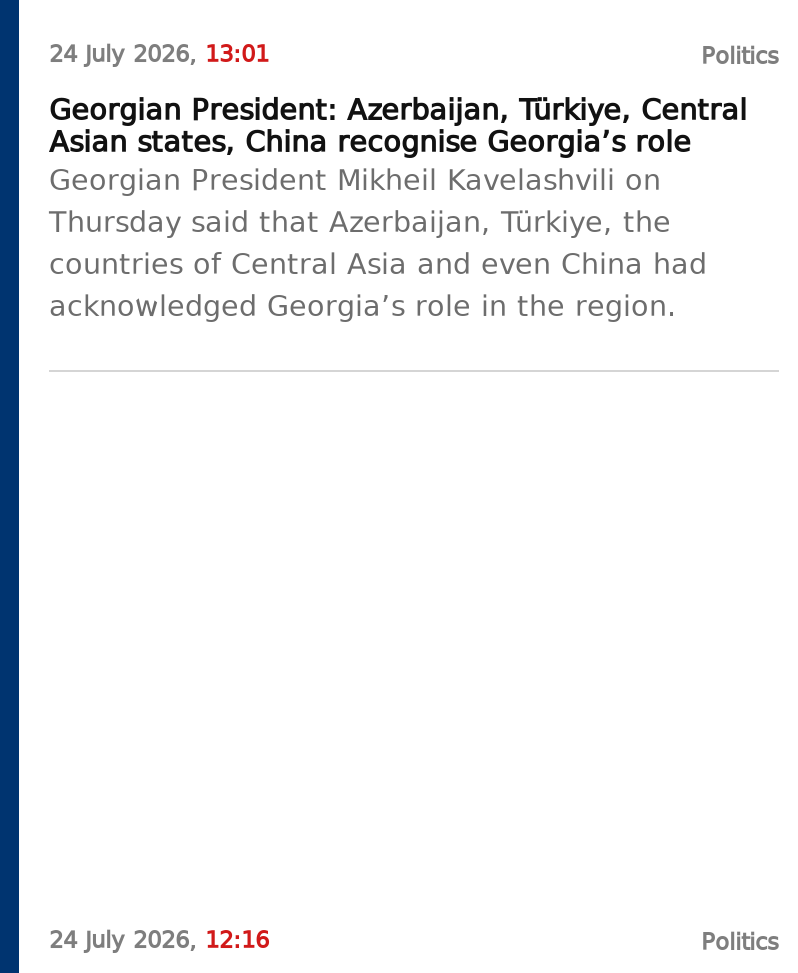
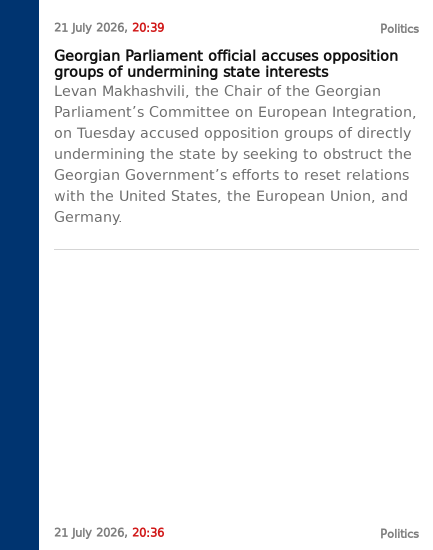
- 24 July 2026, 13:01
+ 21 July 2026, 20:39

- Georgian President: Azerbaijan, Türkiye, Central
- Asian states, China recognise Georgia’s role
- Georgian President Mikheil Kavelashvili on
- Thursday said that Azerbaijan, Türkiye, the
- countries of Central Asia and even China had
- acknowledged Georgia’s role in the region.
+ Georgian Parliament official accuses opposition
+ groups of undermining state interests
+ Levan Makhashvili, the Chair of the Georgian
+ Parliament’s Committee on European Integration,
+ on Tuesday accused opposition groups of directly
+ undermining the state by seeking to obstruct the
+ Georgian Government’s efforts to reset relations
+ with the United States, the European Union, and
+ Germany.

- 24 July 2026, 12:16
+ 21 July 2026, 20:36
